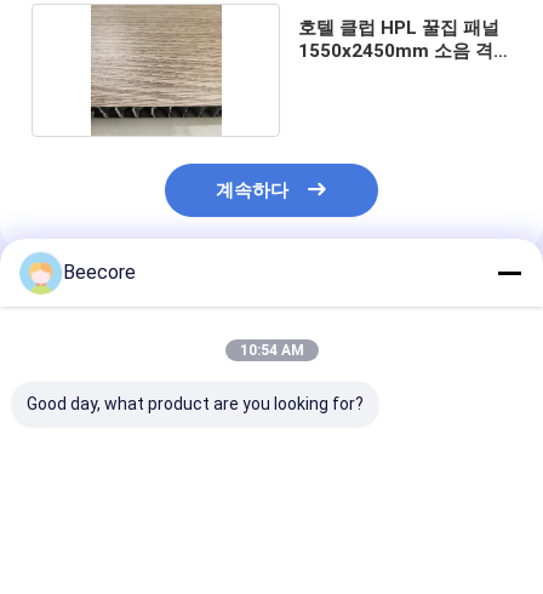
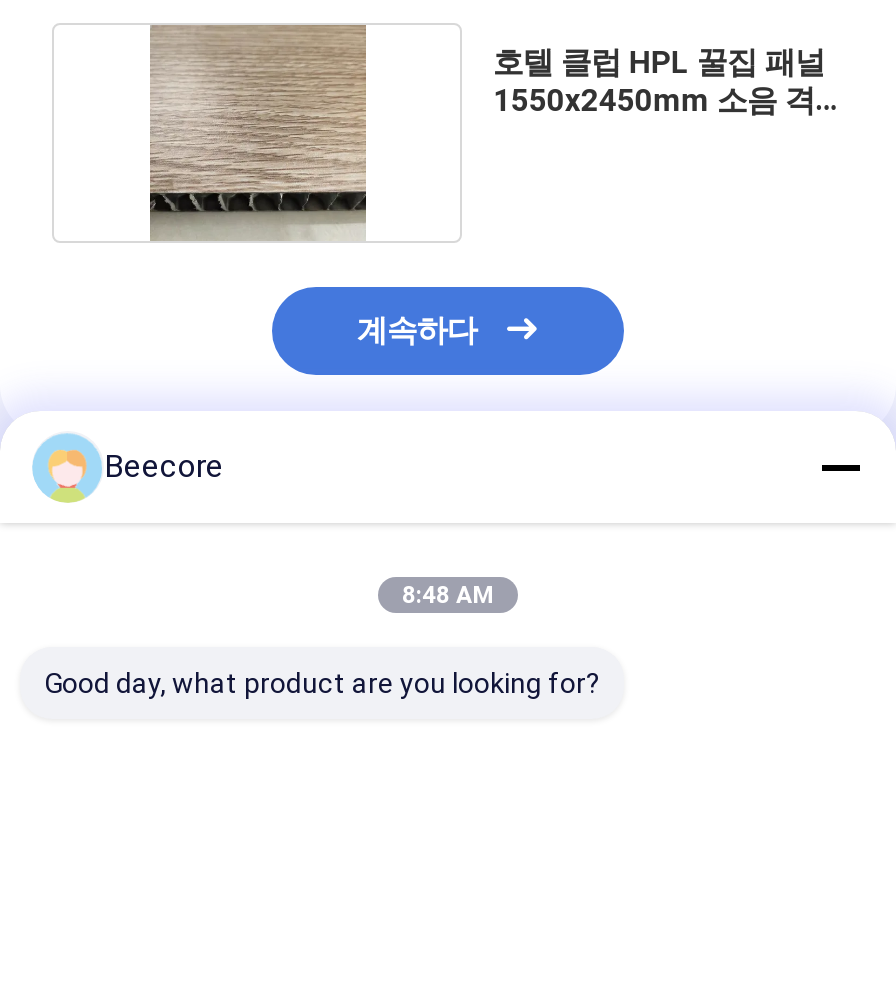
- 10:54 AM
+ 8:48 AM
